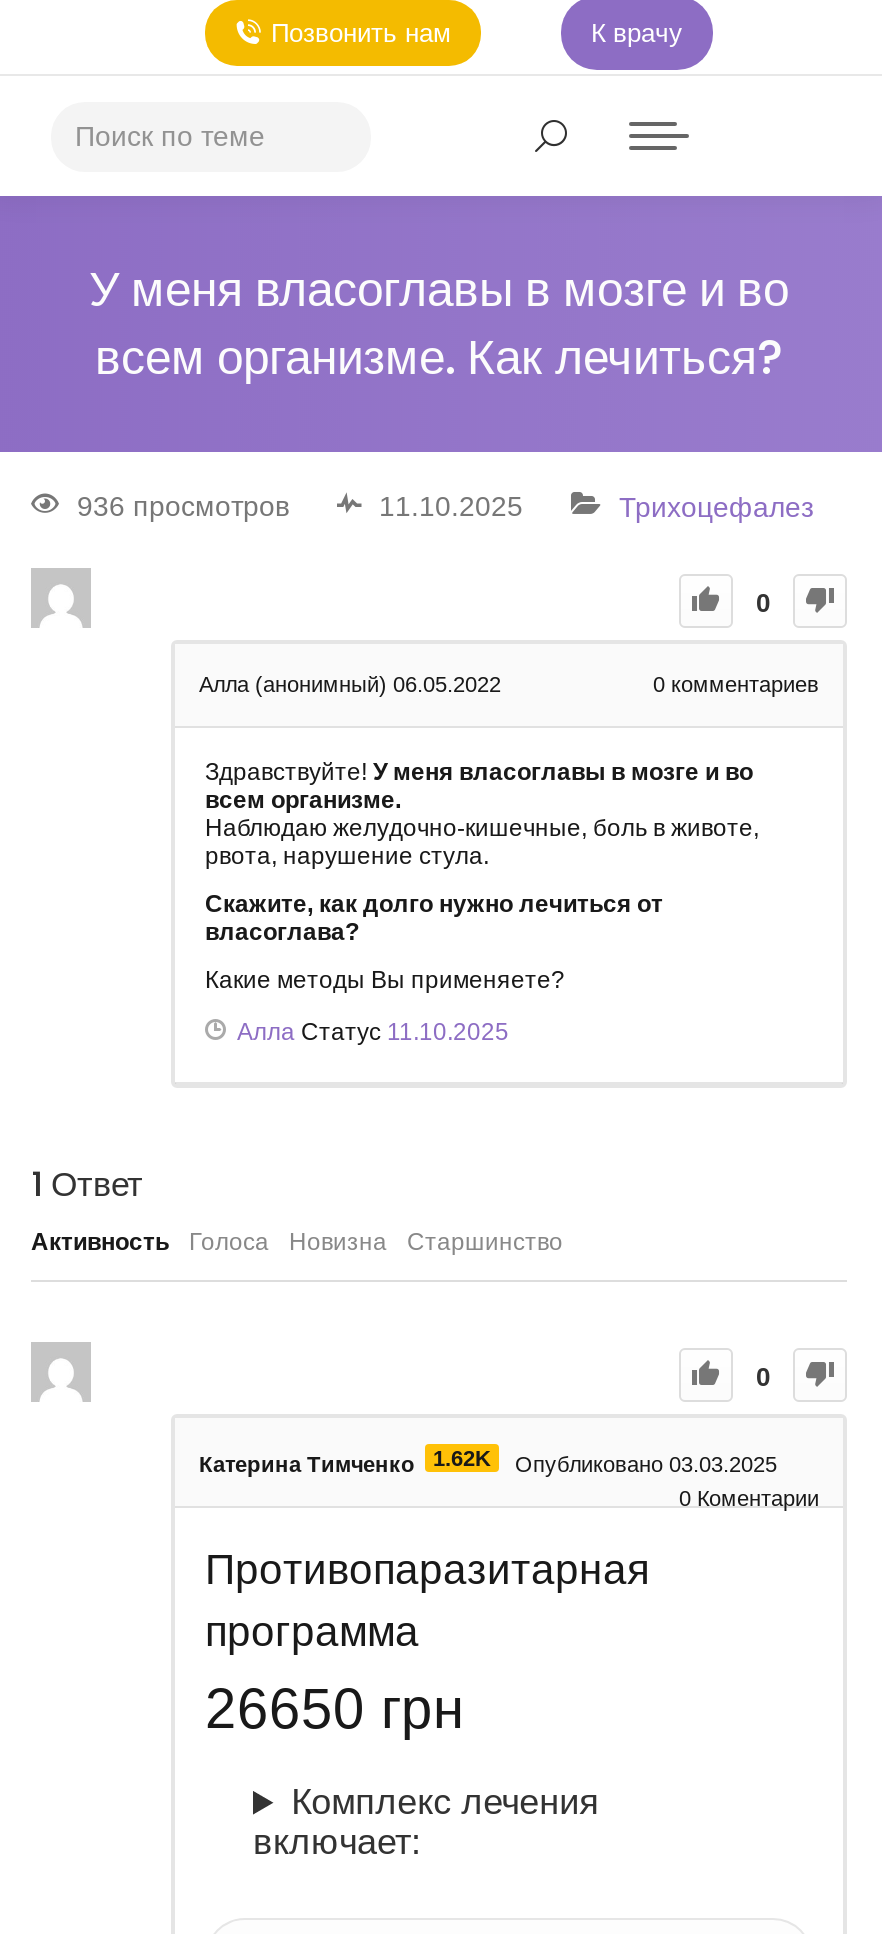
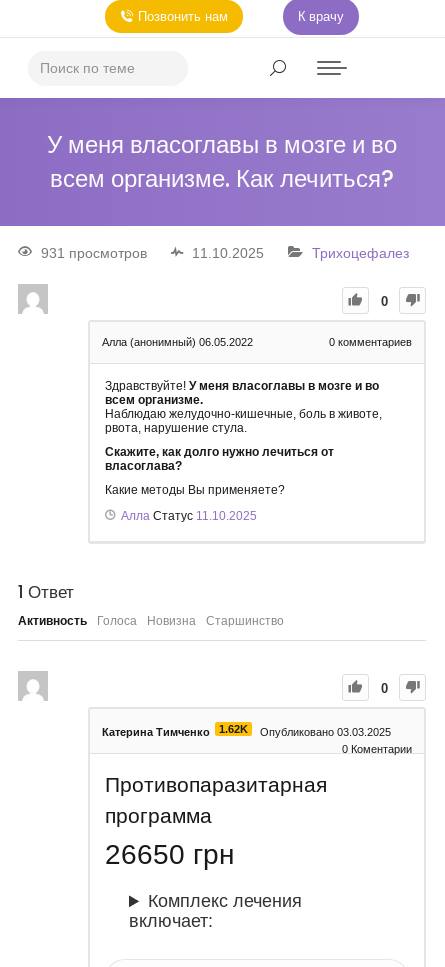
- 936 просмотров
+ 931 просмотров
